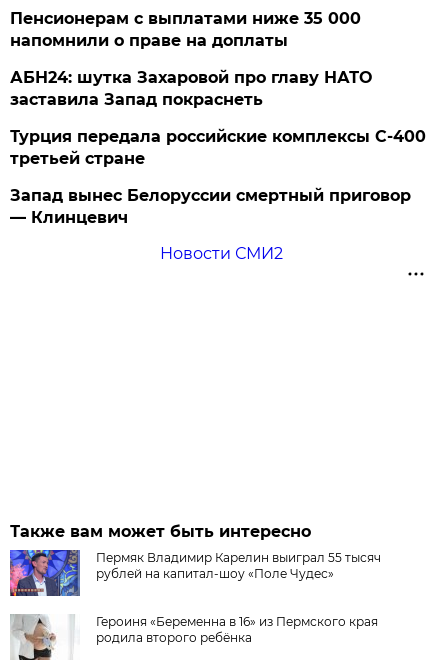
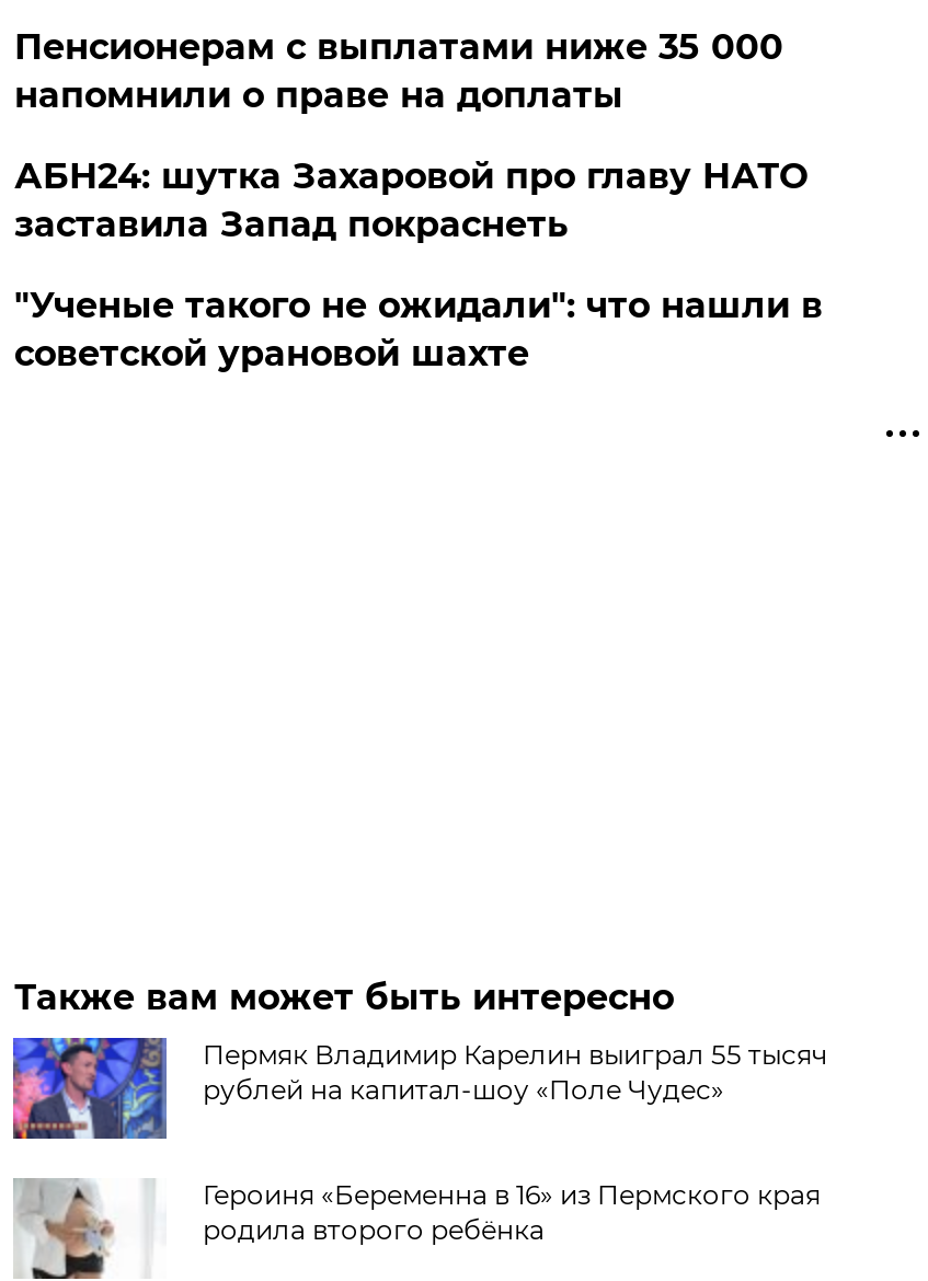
- Турция передала российские комплексы С-400
- третьей стране
- Запад вынес Белоруссии смертный приговор
- — Клинцевич
- Новости СМИ2
+ "Ученые такого не ожидали": что нашли в
+ советской урановой шахте
